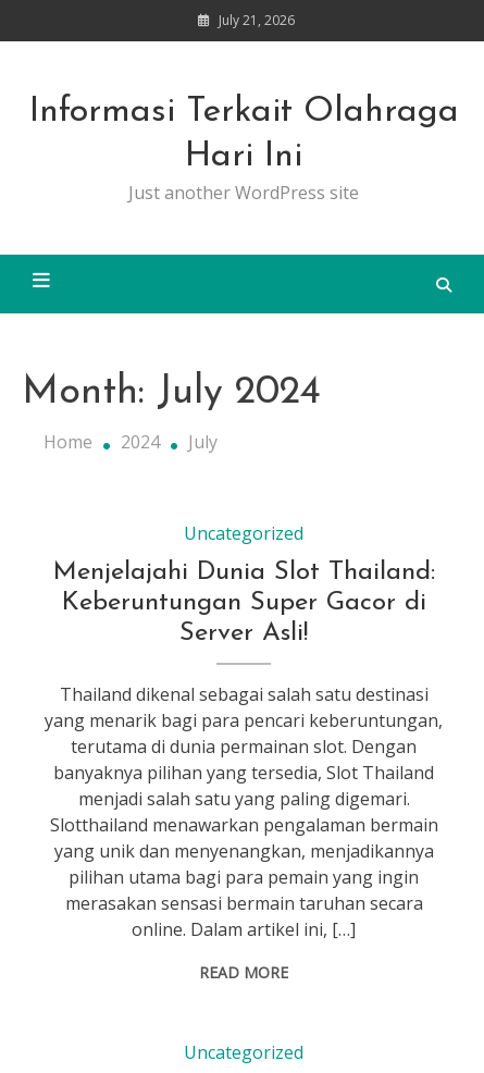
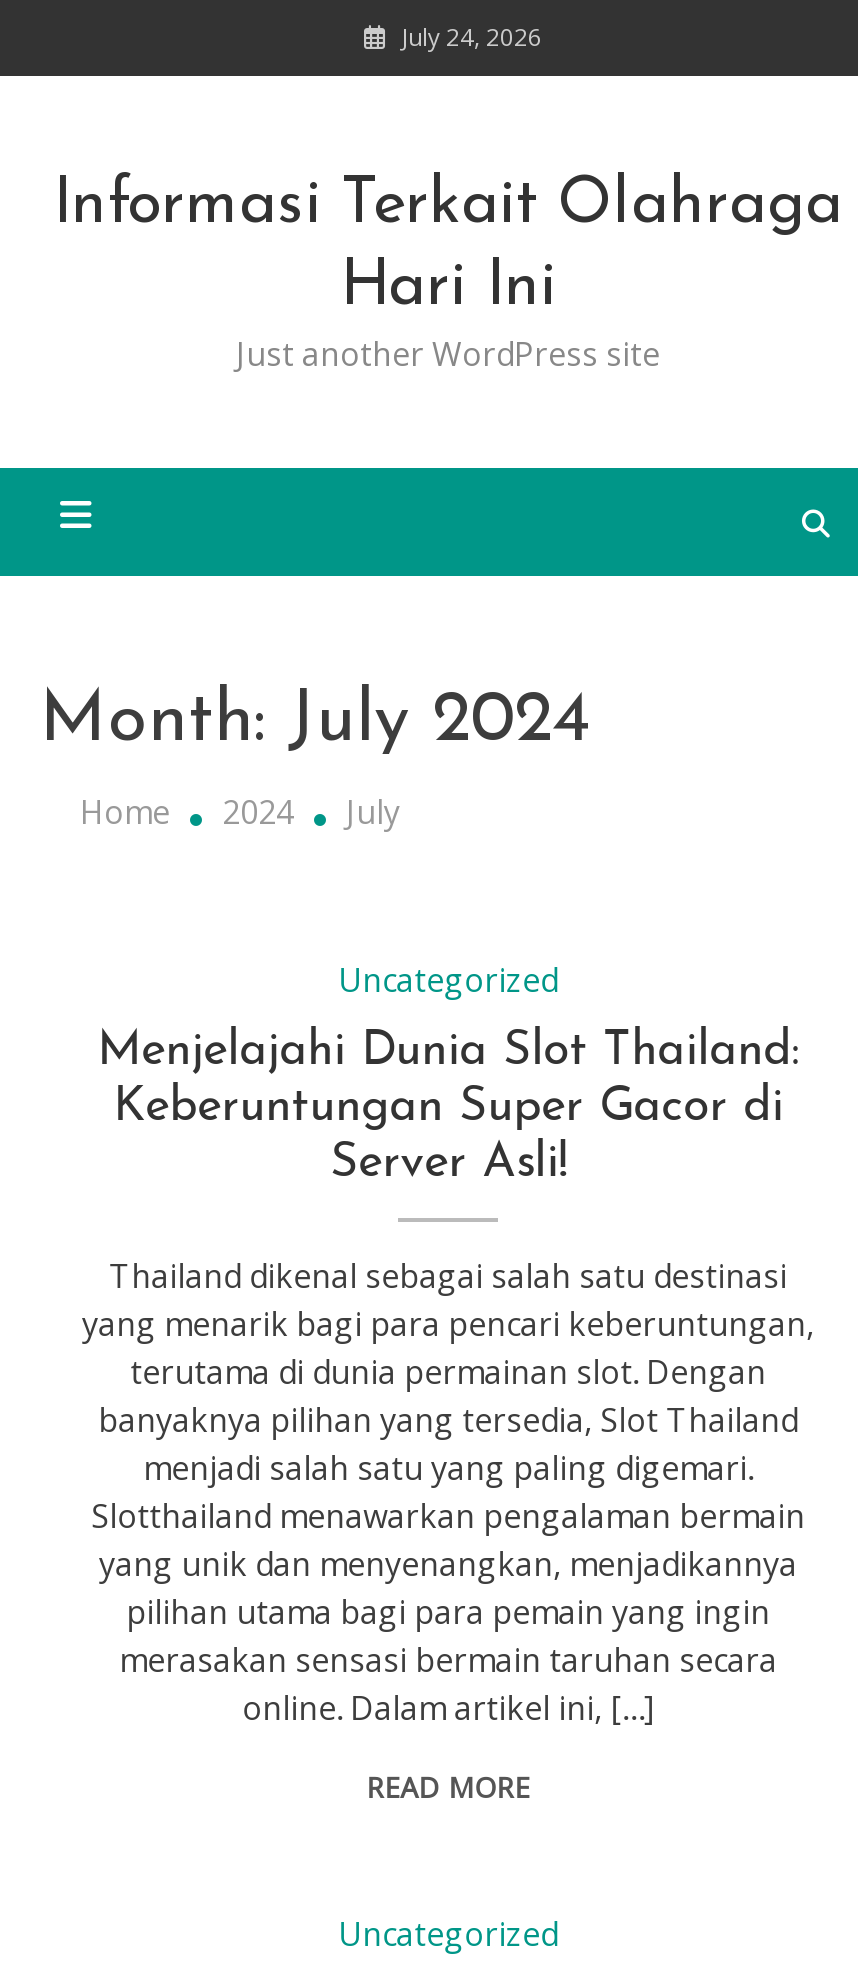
- July 21, 2026
+ July 24, 2026
